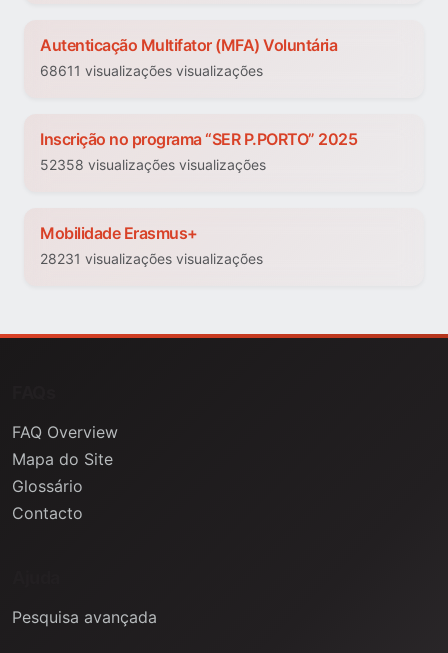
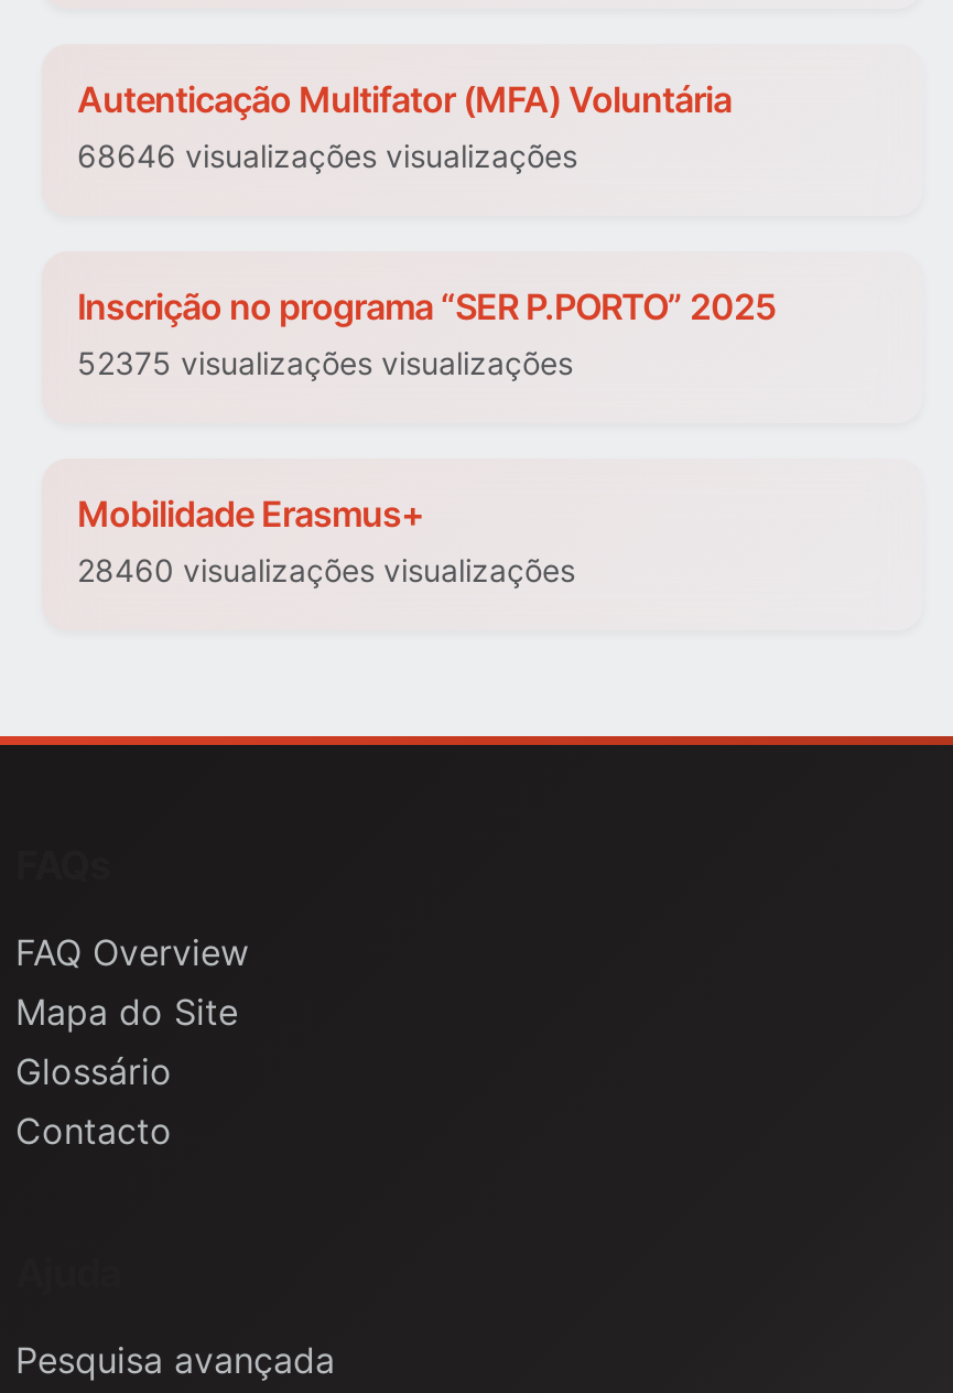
- 68611 visualizações visualizações
+ 68646 visualizações visualizações

- 52358 visualizações visualizações
+ 52375 visualizações visualizações

- 28231 visualizações visualizações
+ 28460 visualizações visualizações
